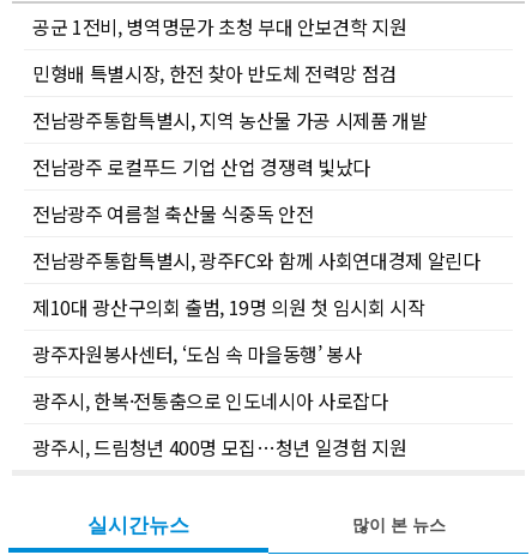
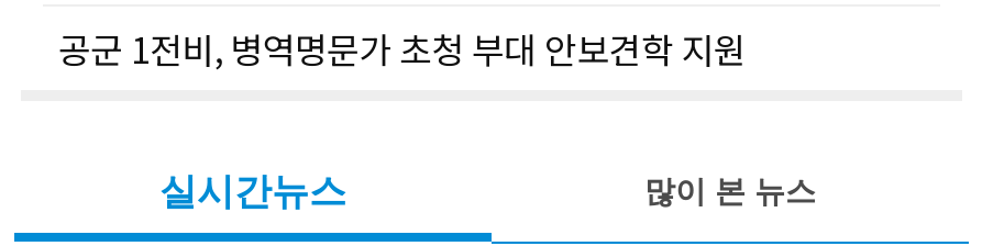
- 민형배 특별시장, 한전 찾아 반도체 전력망 점검
- 전남광주통합특별시, 지역 농산물 가공 시제품 개발
- 전남광주 로컬푸드 기업 산업 경쟁력 빛났다
- 전남광주 여름철 축산물 식중독 안전
- 전남광주통합특별시, 광주FC와 함께 사회연대경제 알린다
- 제10대 광산구의회 출범, 19명 의원 첫 임시회 시작
- 광주자원봉사센터, ‘도심 속 마을동행’ 봉사
- 광주시, 한복·전통춤으로 인도네시아 사로잡다
- 광주시, 드림청년 400명 모집…청년 일경험 지원
